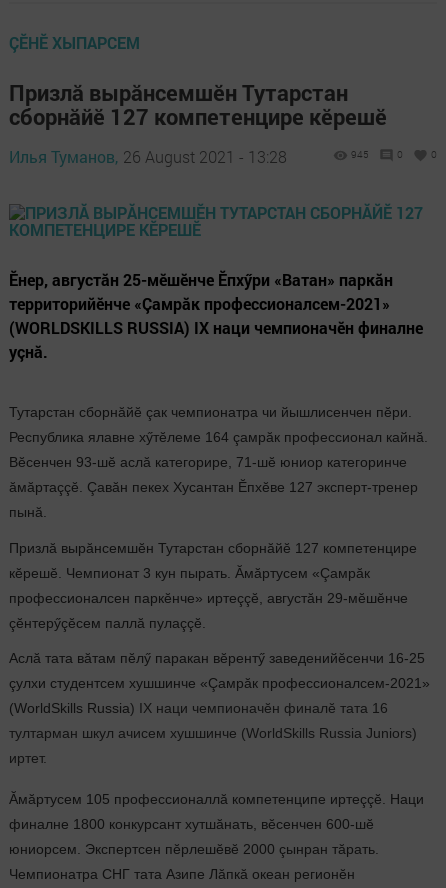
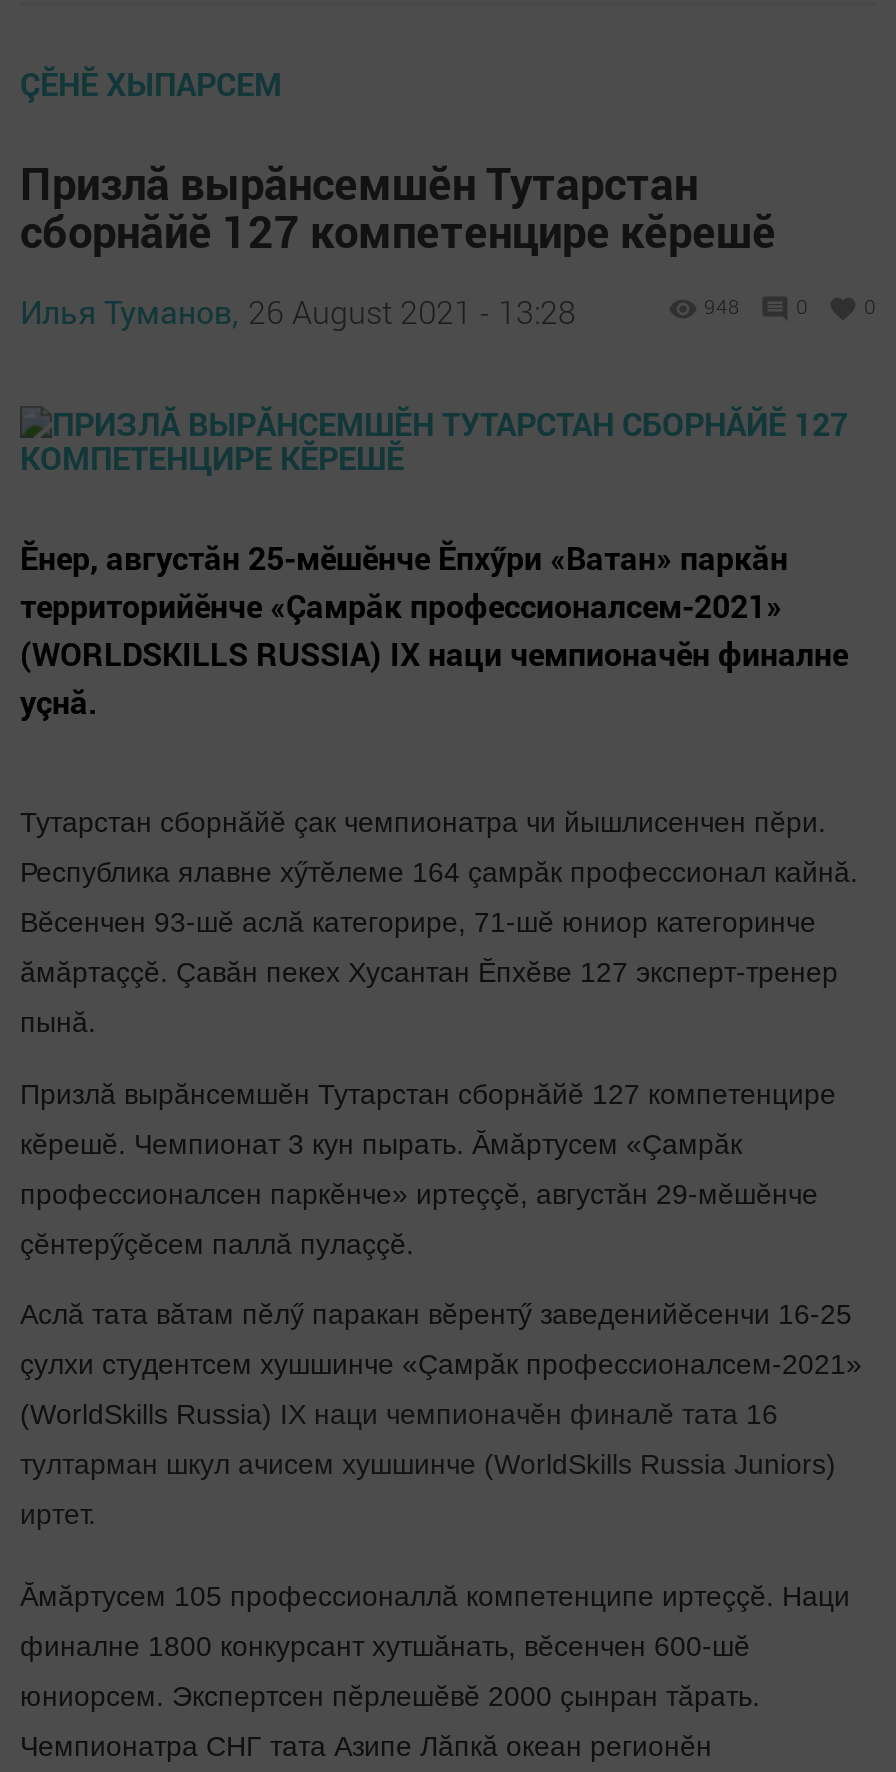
- 945
+ 948
